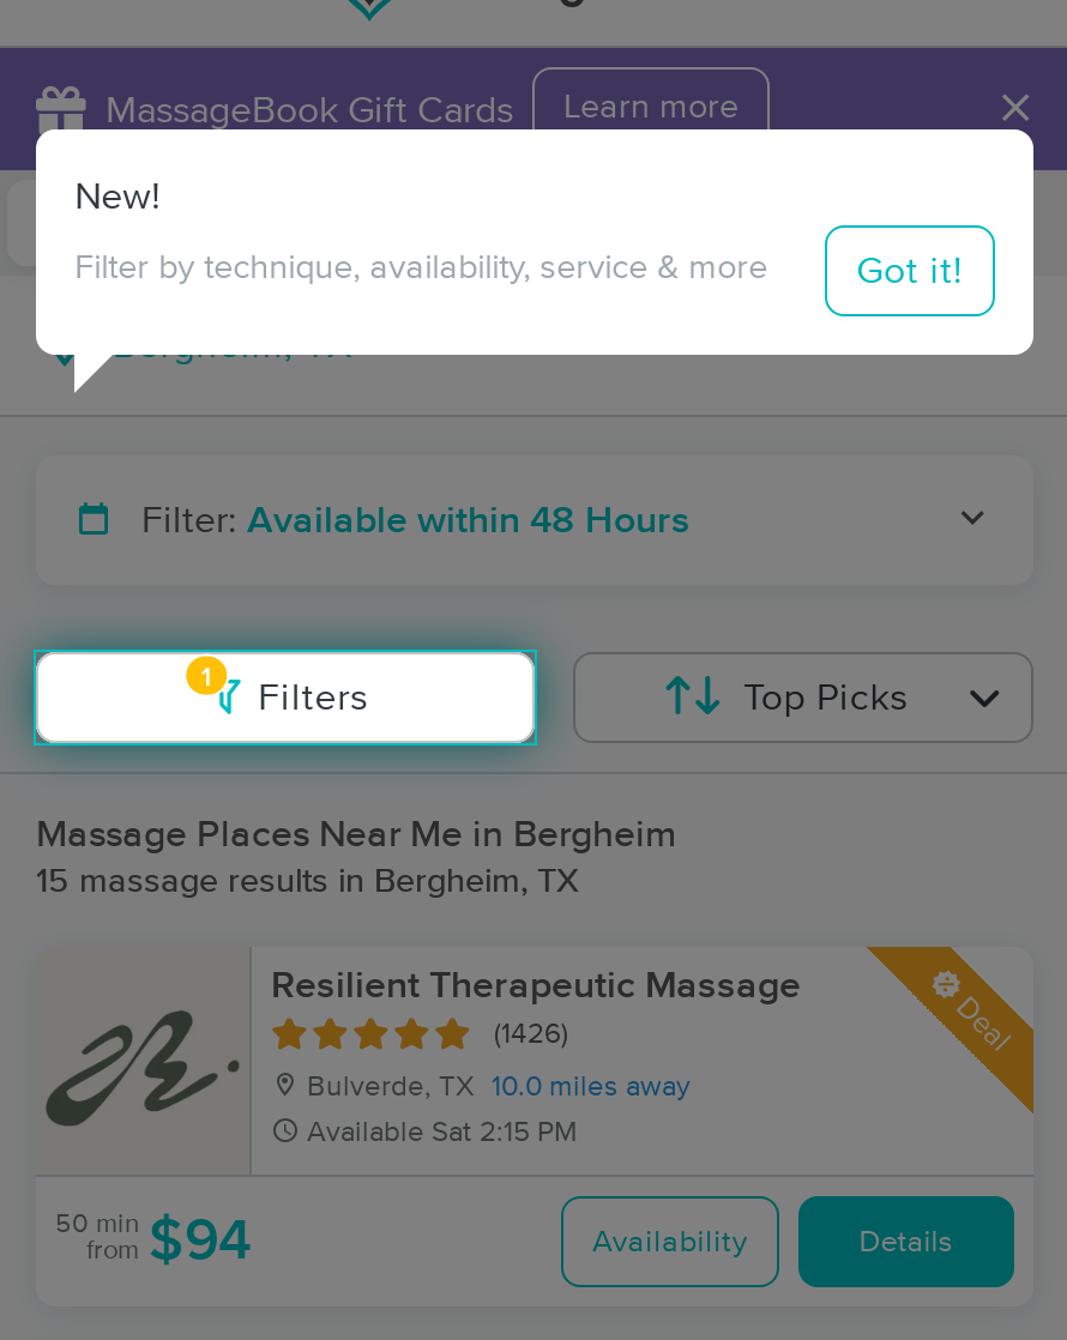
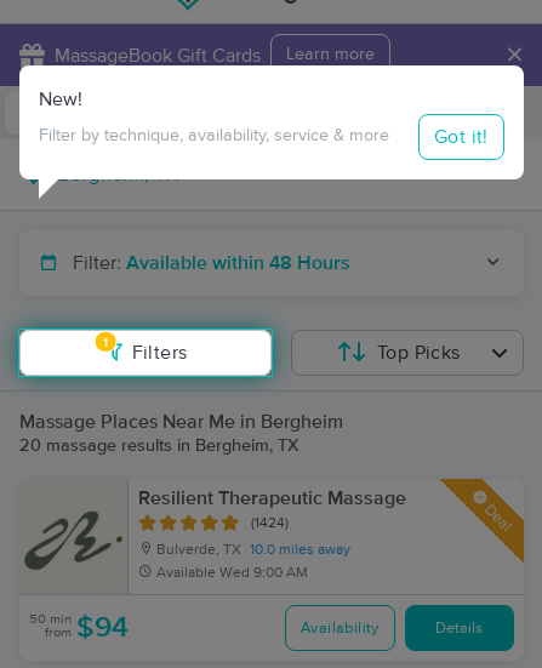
- 15 massage results in Bergheim, TX
+ 20 massage results in Bergheim, TX

- (1426)
+ (1424)

- Available Sat 2:15 PM
+ Available Wed 9:00 AM
